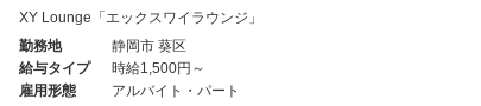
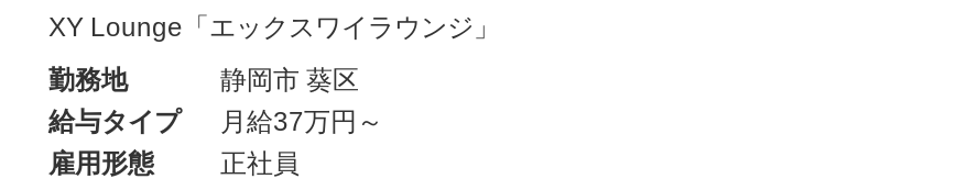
- 給与タイプ 時給1,500円～
+ 給与タイプ 月給37万円～

- アルバイト・パート
+ 正社員
